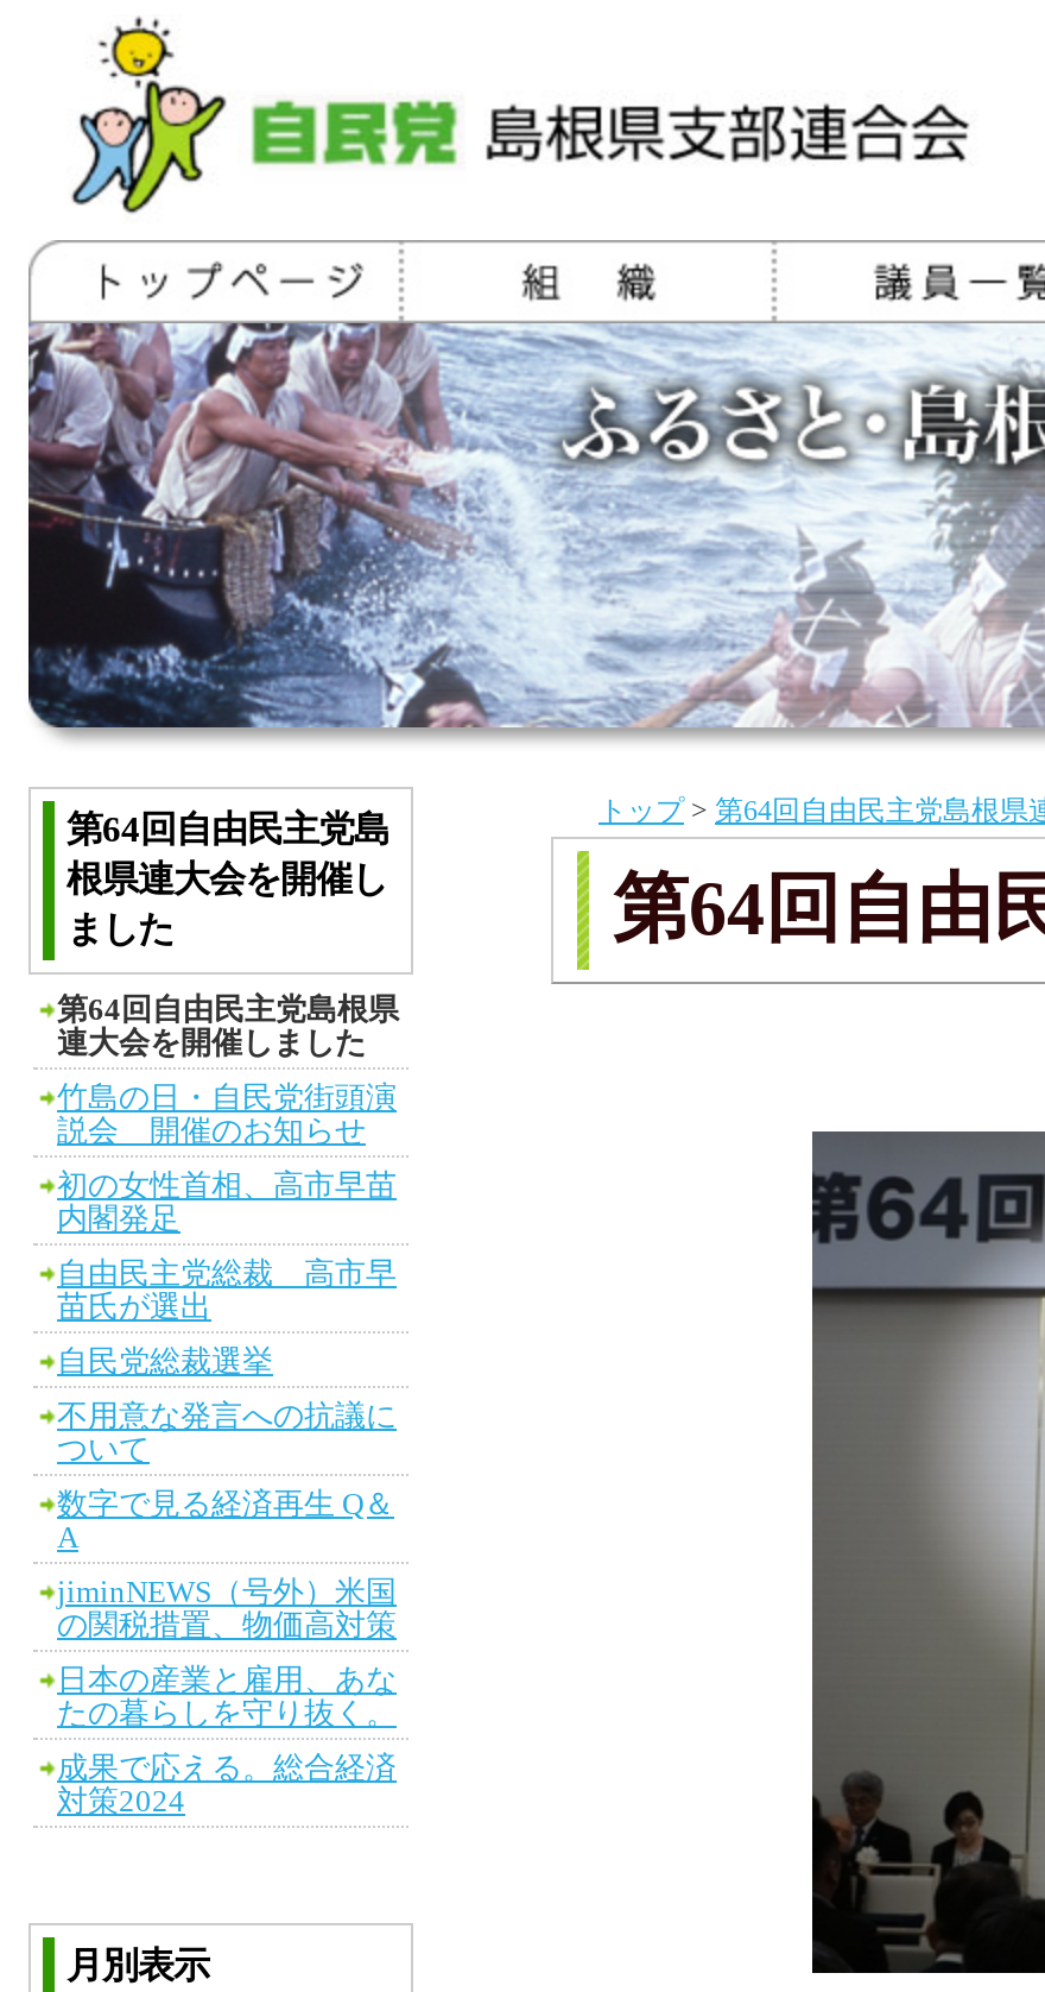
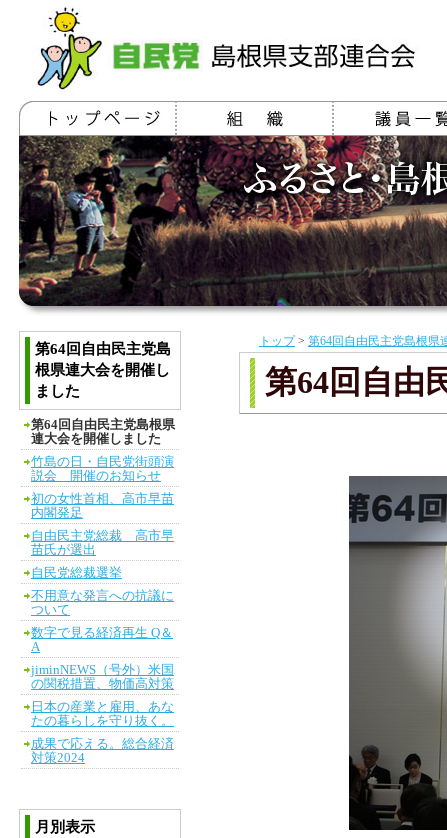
- [image]
+ [image]
